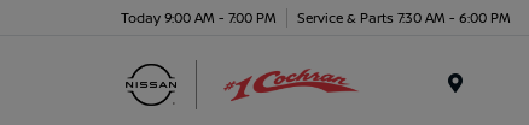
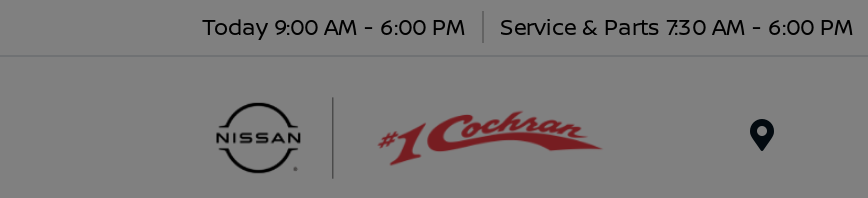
- Today 9:00 AM - 7:00 PM Service & Parts 7:30 AM - 6:00 PM
+ Today 9:00 AM - 6:00 PM Service & Parts 7:30 AM - 6:00 PM
